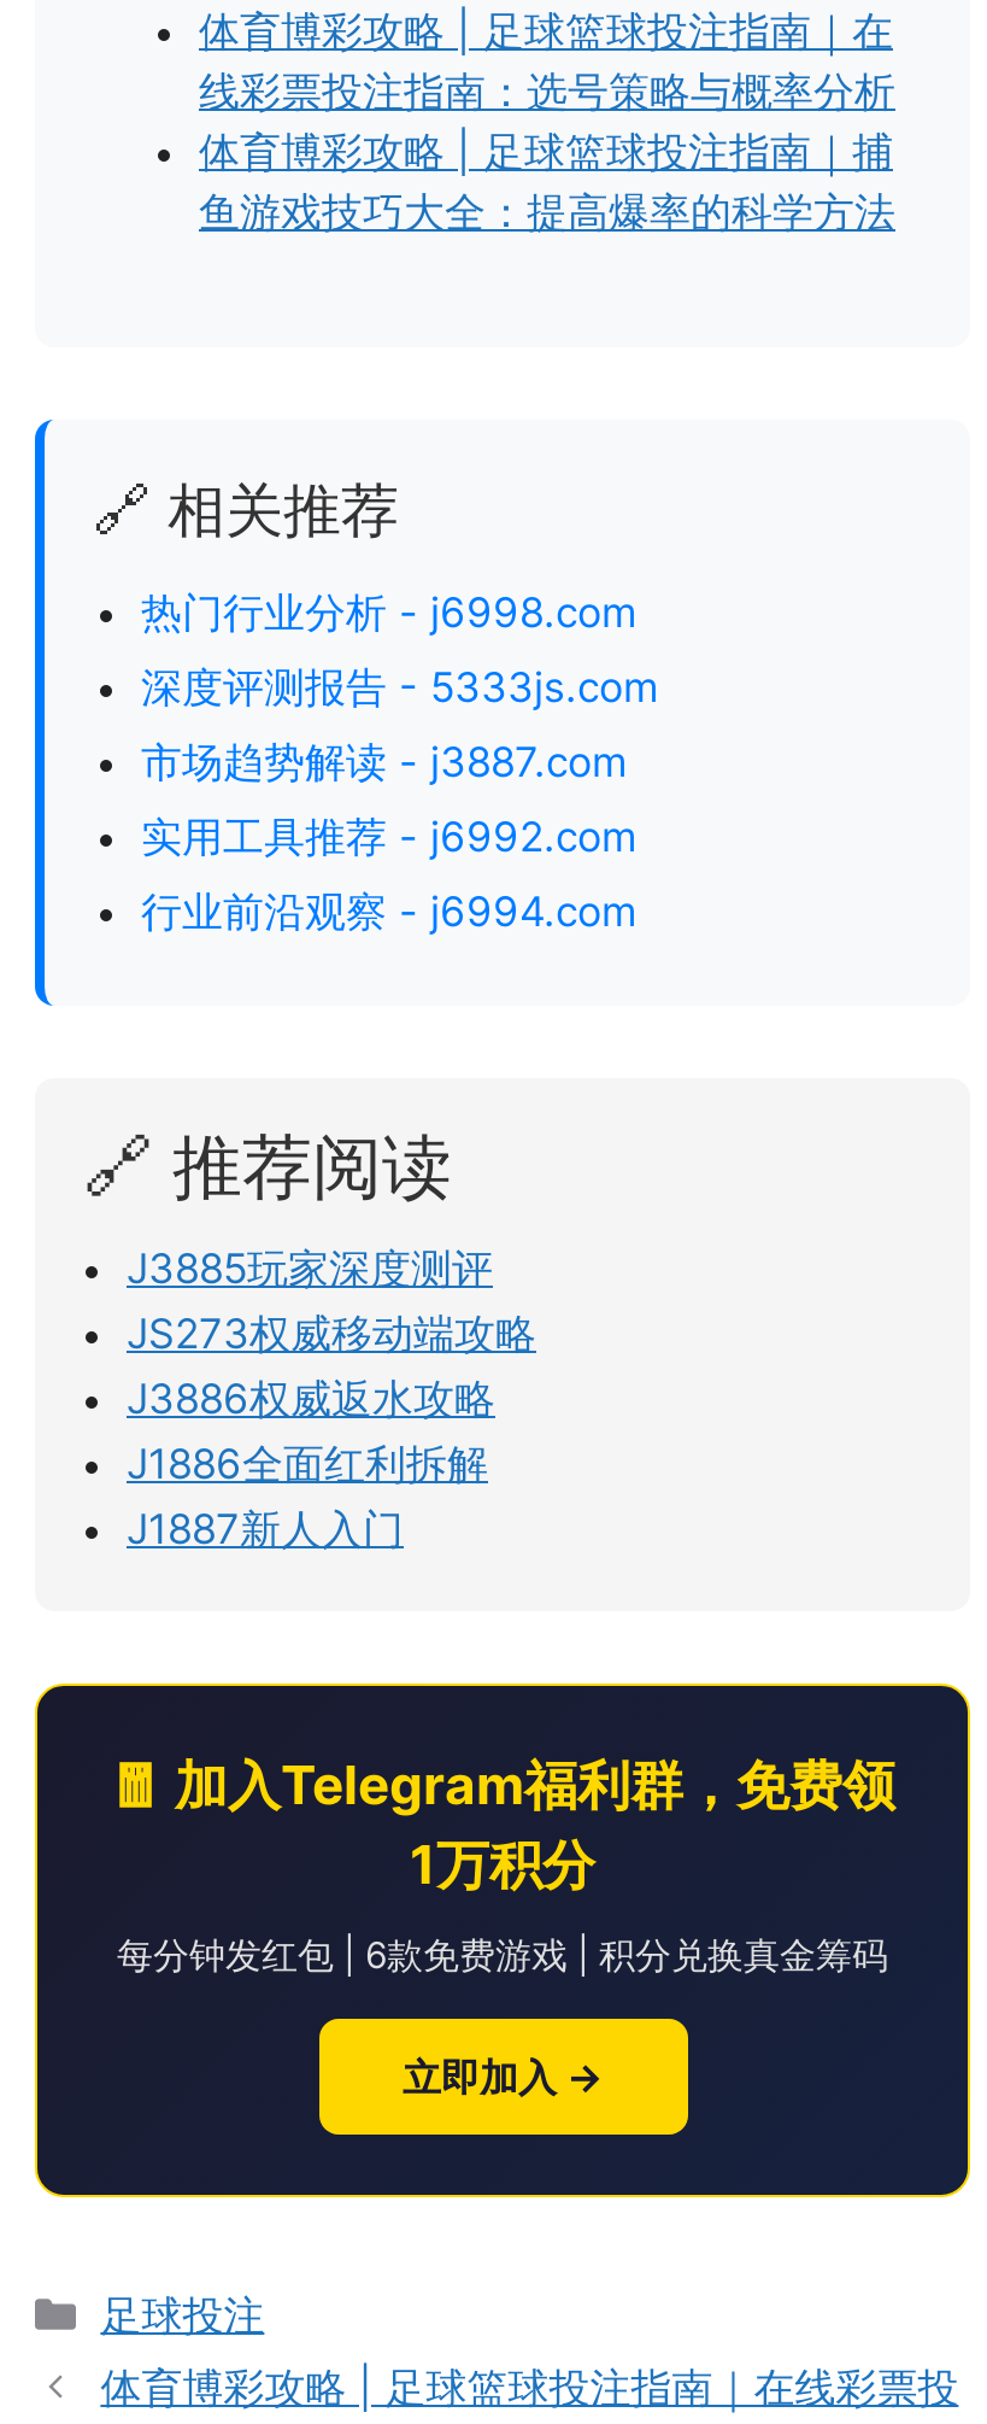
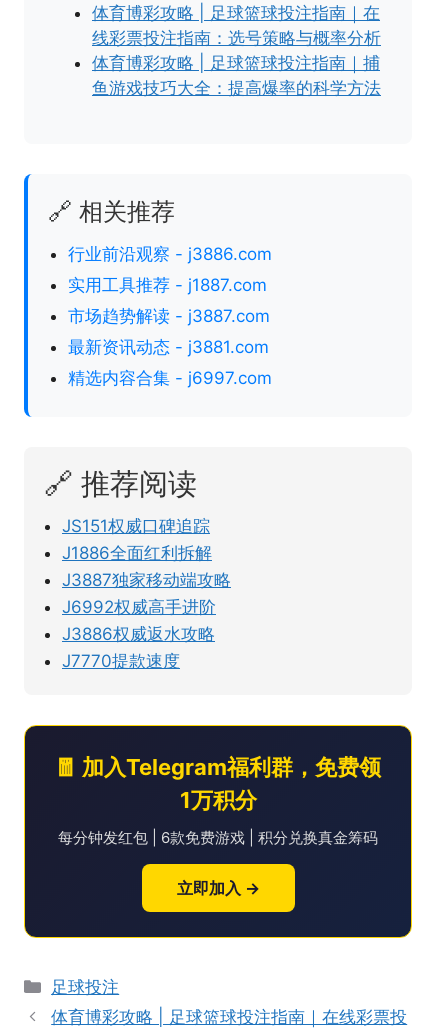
- 热门行业分析 - j6998.com
+ 行业前沿观察 - j3886.com

- 深度评测报告 - 5333js.com
+ 实用工具推荐 - j1887.com

- 实用工具推荐 - j6992.com
+ 最新资讯动态 - j3881.com

- 行业前沿观察 - j6994.com
+ 精选内容合集 - j6997.com

- J3885玩家深度测评
- JS273权威移动端攻略
+ JS151权威口碑追踪

moved down: J3886权威返水攻略

moved up: J1886全面红利拆解

- J1887新人入门
+ J3887独家移动端攻略
+ J6992权威高手进阶
+ J7770提款速度
